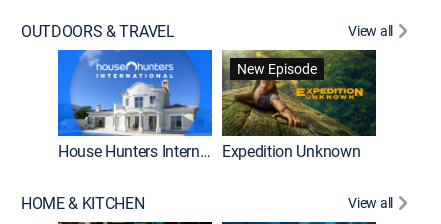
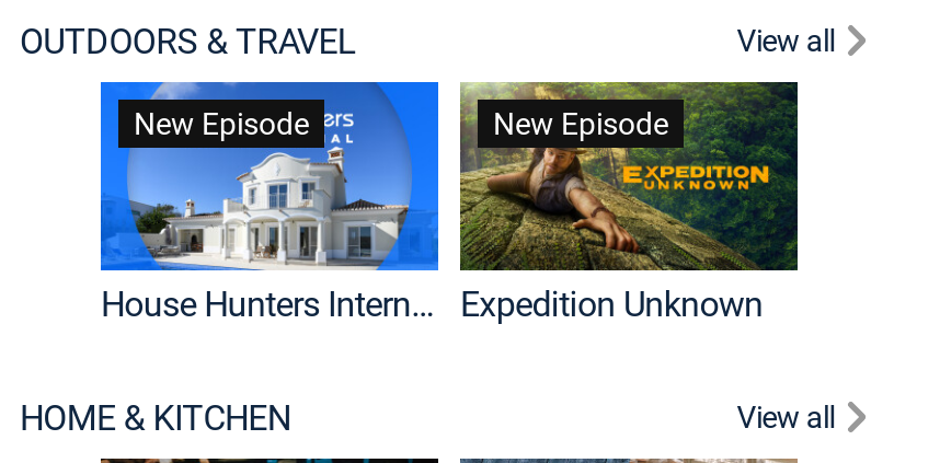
+ New Episode
